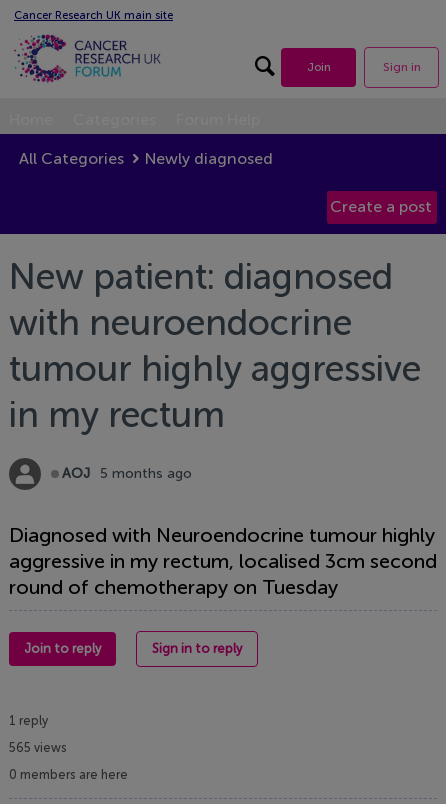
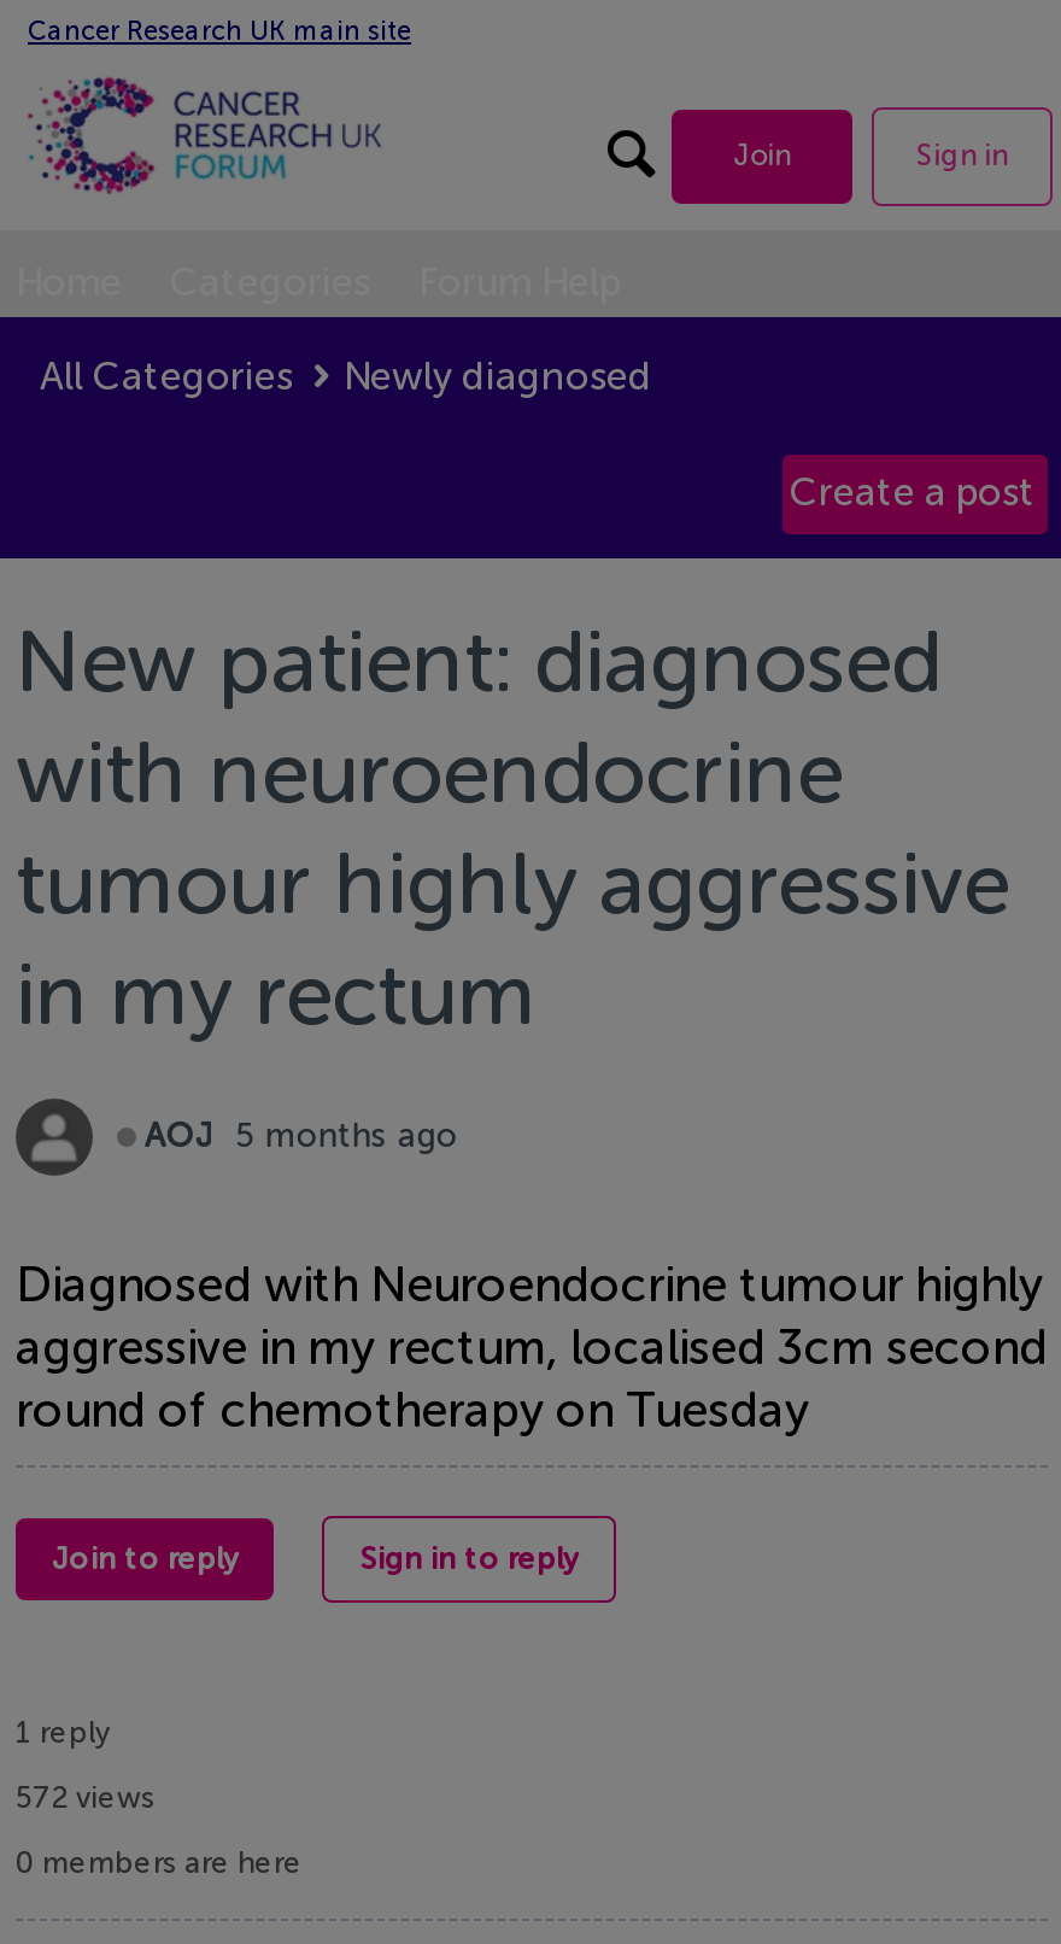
- 565 views
+ 572 views
